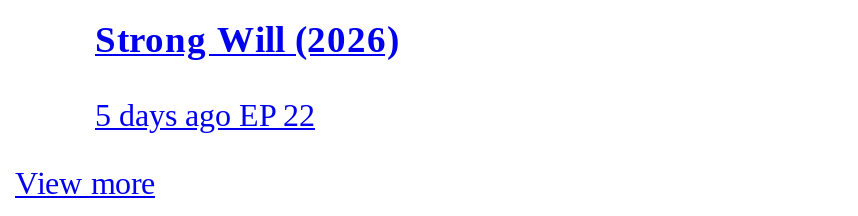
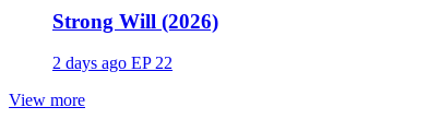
- 5 days ago EP 22
+ 2 days ago EP 22
